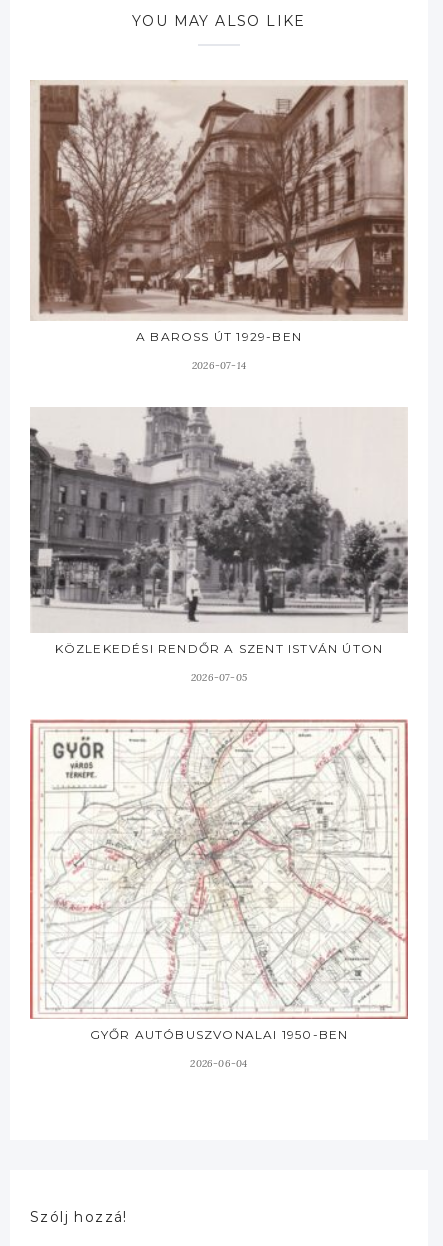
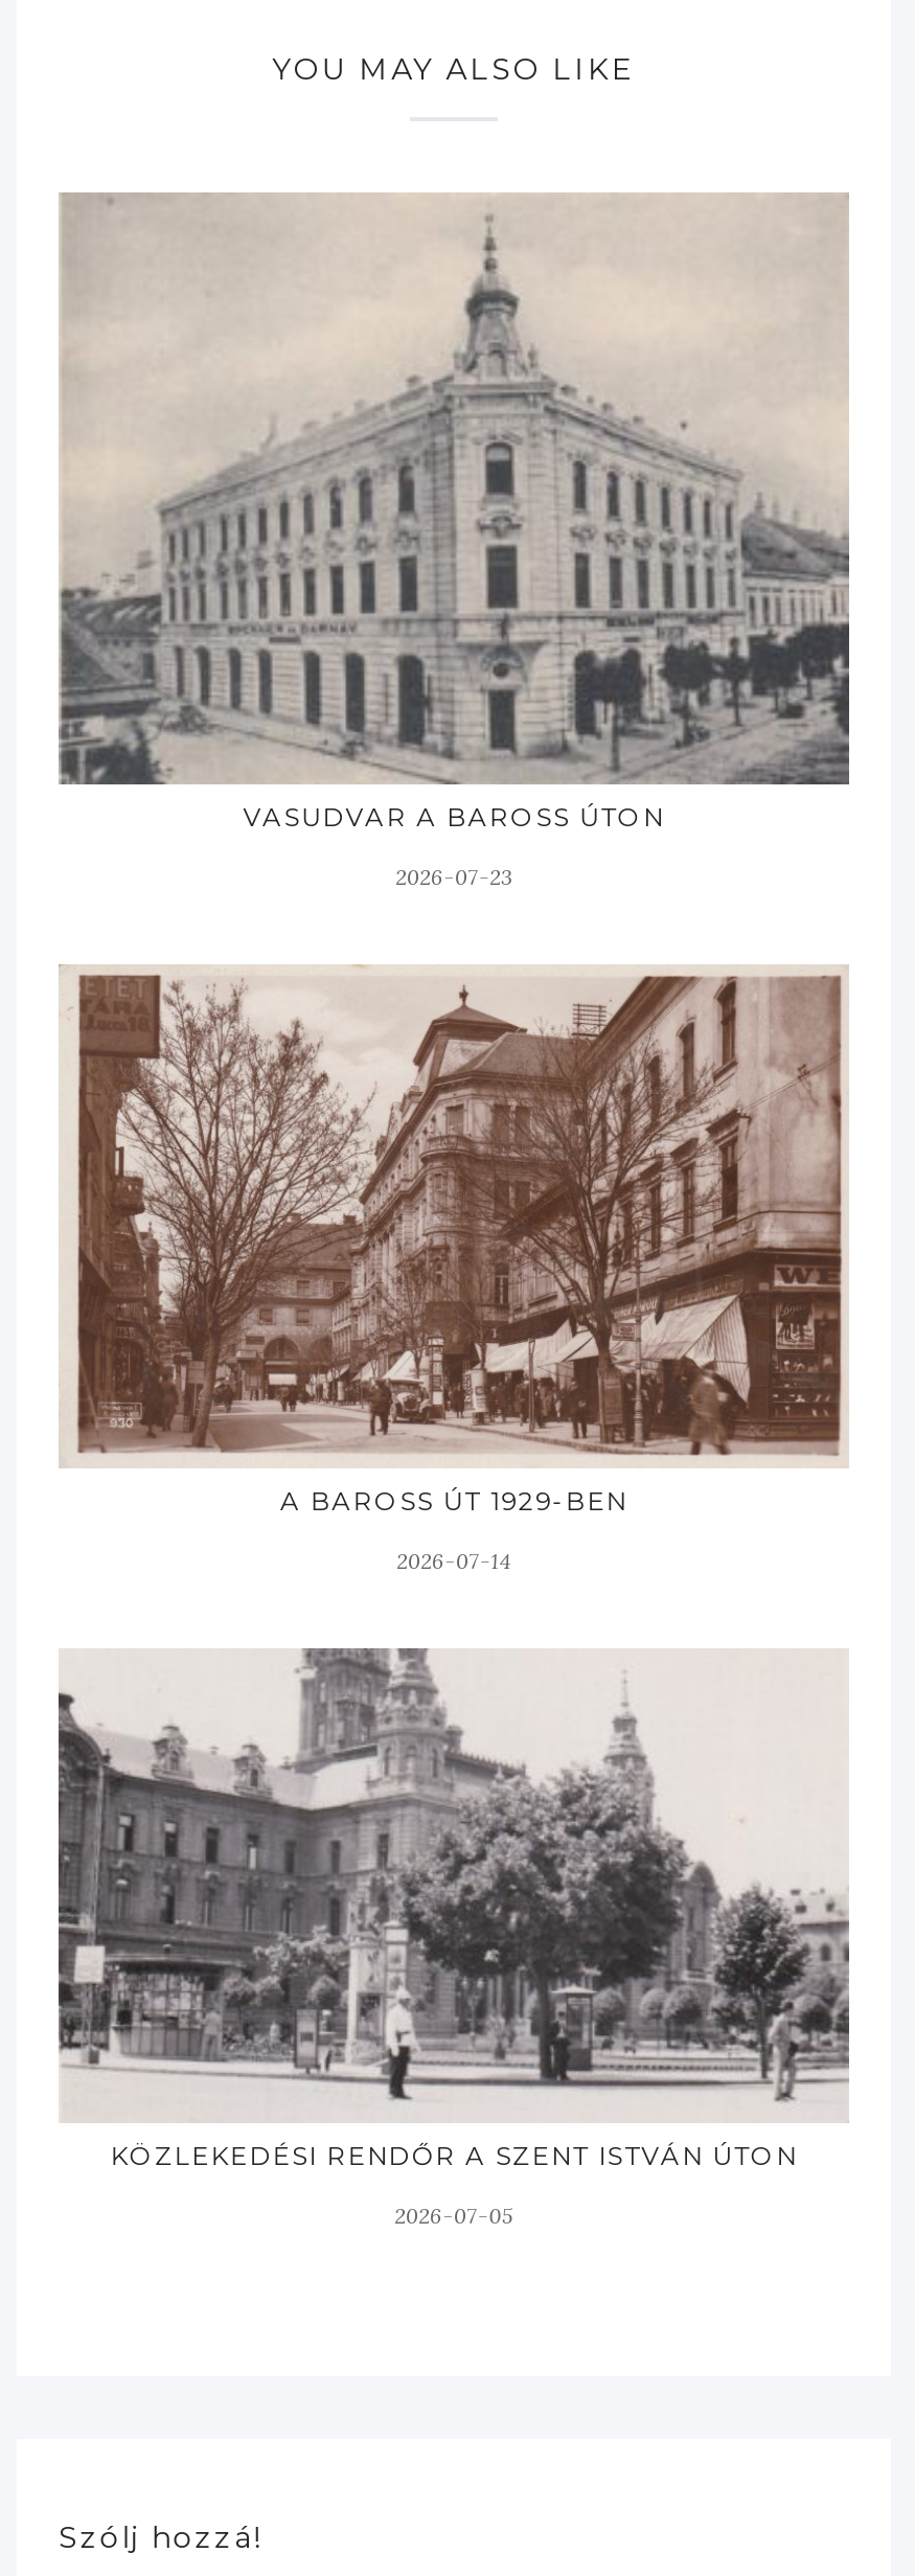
+ [image]
+ VASUDVAR A BAROSS ÚTON
+ 2026-07-23

moved down: [image] | A BAROSS ÚT 1929-BEN | 2026-07-14 | KÖZLEKEDÉSI RENDŐR A SZENT ISTVÁN ÚTON | 2026-07-05

- [image]
- GYŐR AUTÓBUSZVONALAI 1950-BEN
- 2026-06-04
